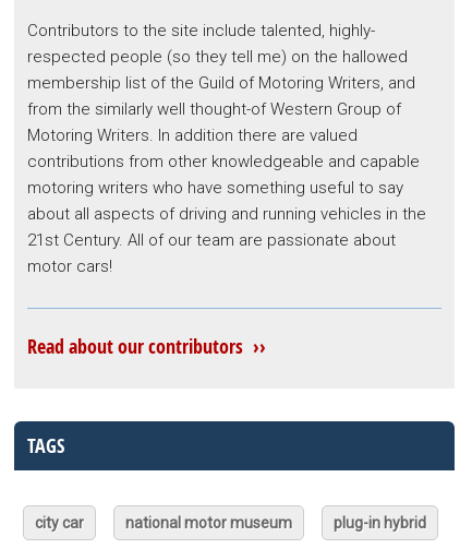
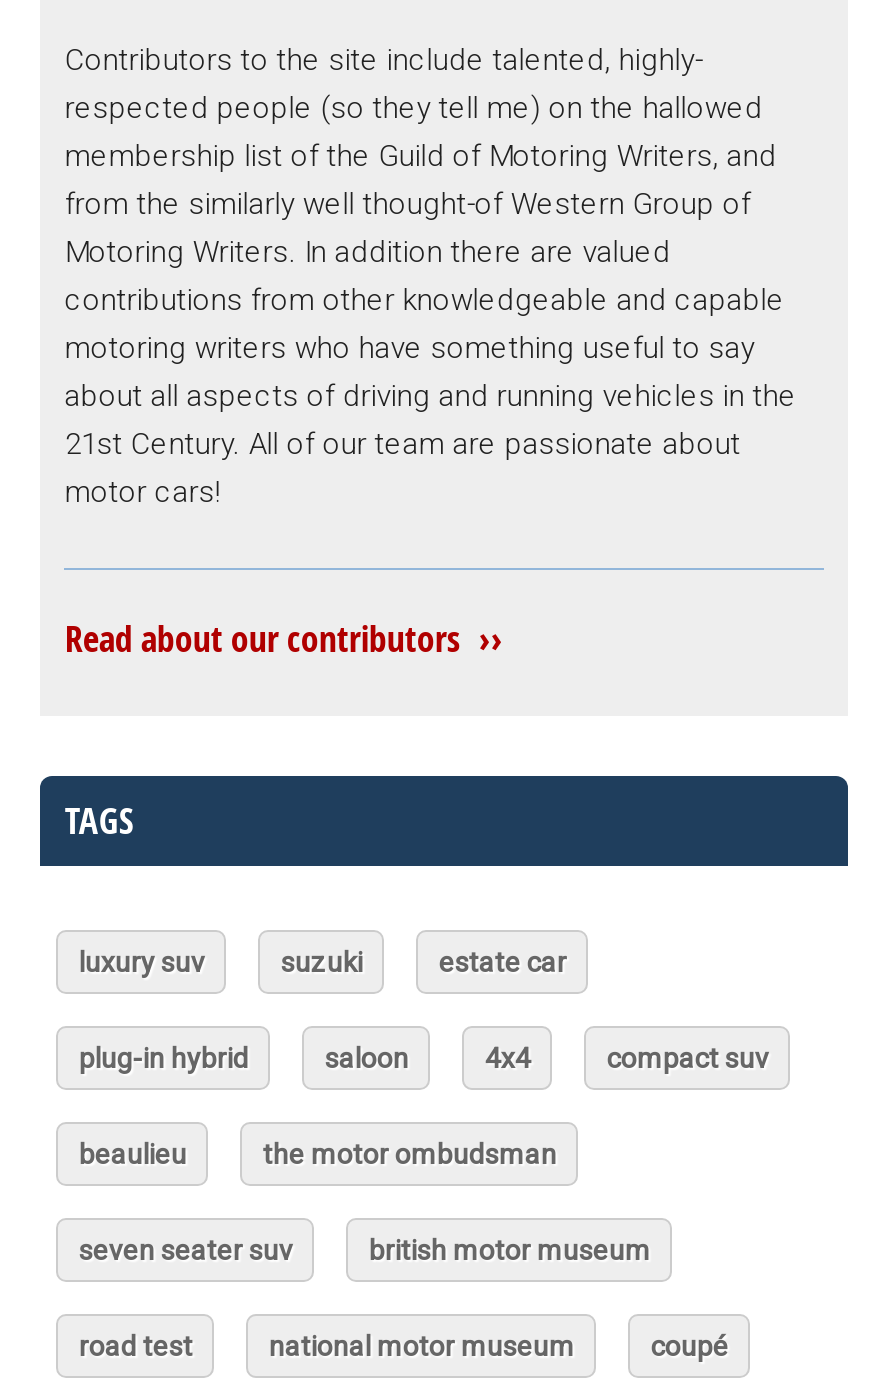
- city car
+ luxury suv
+ suzuki
+ estate car
+ saloon
+ 4x4
+ compact suv
+ beaulieu
+ the motor ombudsman
+ seven seater suv
+ british motor museum
+ road test

moved up: plug-in hybrid

+ coupé
